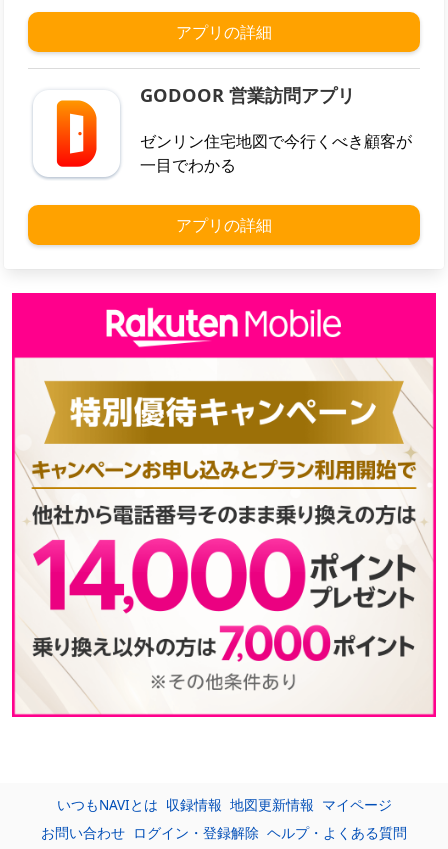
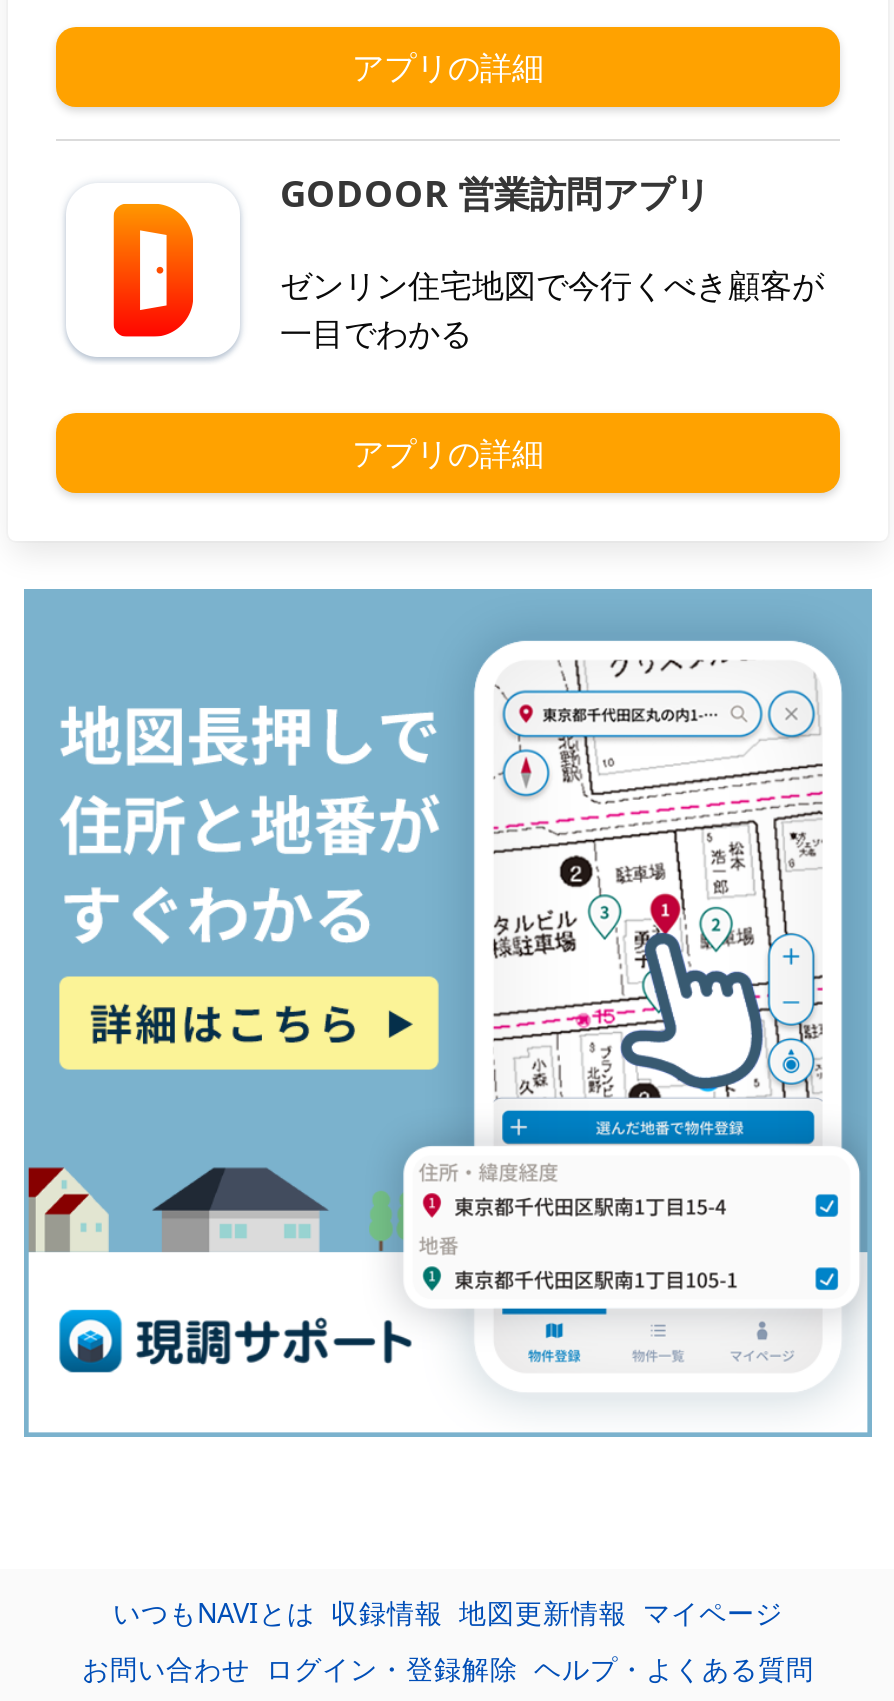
- [image]
+ [image]
